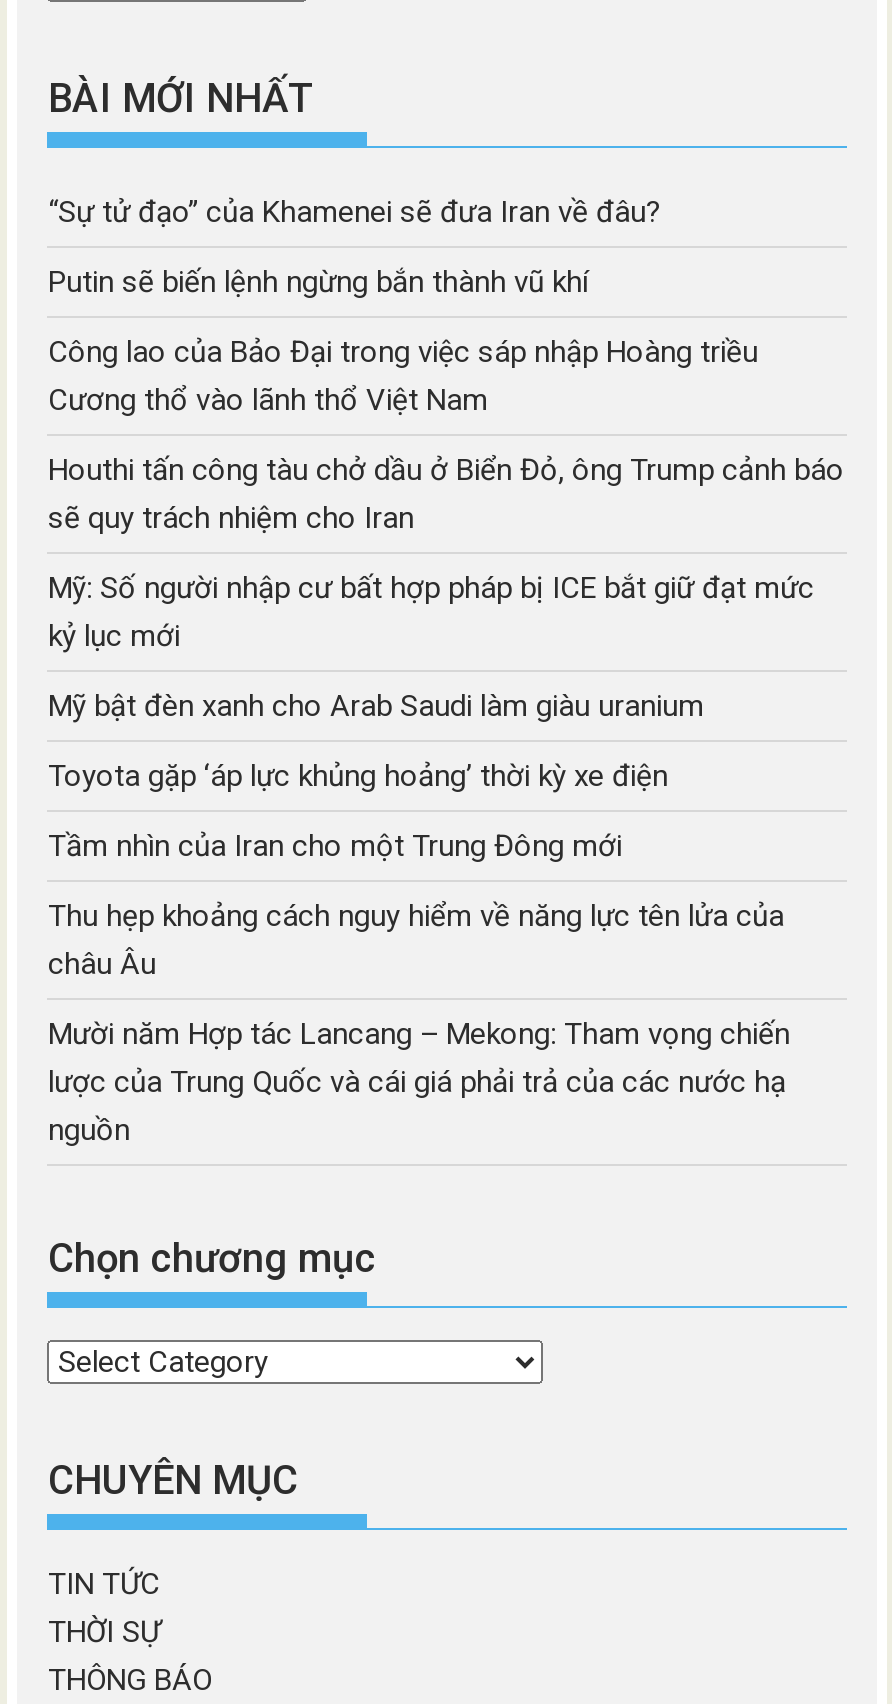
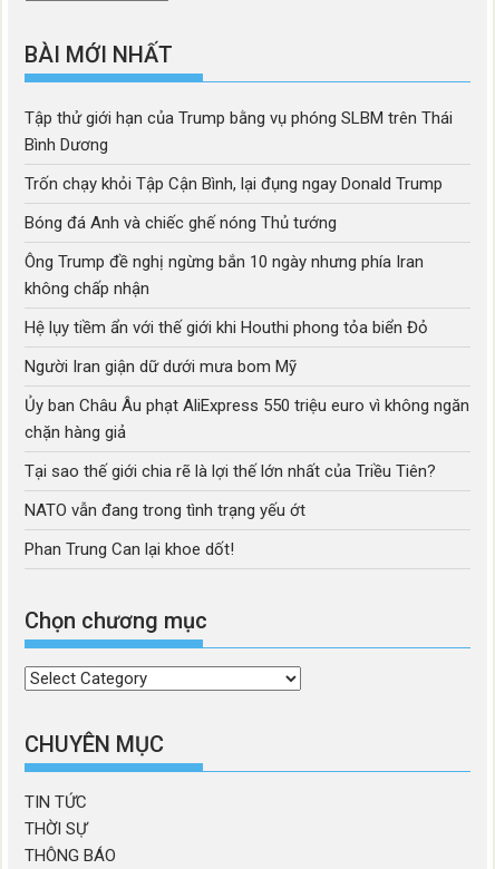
- “Sự tử đạo” của Khamenei sẽ đưa Iran về đâu?
+ Tập thử giới hạn của Trump bằng vụ phóng SLBM trên Thái
+ Bình Dương

- Putin sẽ biến lệnh ngừng bắn thành vũ khí
+ Trốn chạy khỏi Tập Cận Bình, lại đụng ngay Donald Trump

- Công lao của Bảo Đại trong việc sáp nhập Hoàng triều
- Cương thổ vào lãnh thổ Việt Nam
+ Bóng đá Anh và chiếc ghế nóng Thủ tướng

- Houthi tấn công tàu chở dầu ở Biển Đỏ, ông Trump cảnh báo
- sẽ quy trách nhiệm cho Iran
+ Ông Trump đề nghị ngừng bắn 10 ngày nhưng phía Iran
+ không chấp nhận

- Mỹ: Số người nhập cư bất hợp pháp bị ICE bắt giữ đạt mức
- kỷ lục mới
+ Hệ lụy tiềm ẩn với thế giới khi Houthi phong tỏa biển Đỏ

- Mỹ bật đèn xanh cho Arab Saudi làm giàu uranium
+ Người Iran giận dữ dưới mưa bom Mỹ

- Toyota gặp ‘áp lực khủng hoảng’ thời kỳ xe điện
+ Ủy ban Châu Âu phạt AliExpress 550 triệu euro vì không ngăn
+ chặn hàng giả

- Tầm nhìn của Iran cho một Trung Đông mới
+ Tại sao thế giới chia rẽ là lợi thế lớn nhất của Triều Tiên?

- Thu hẹp khoảng cách nguy hiểm về năng lực tên lửa của
- châu Âu
+ NATO vẫn đang trong tình trạng yếu ớt

- Mười năm Hợp tác Lancang – Mekong: Tham vọng chiến
- lược của Trung Quốc và cái giá phải trả của các nước hạ
- nguồn
+ Phan Trung Can lại khoe dốt!
